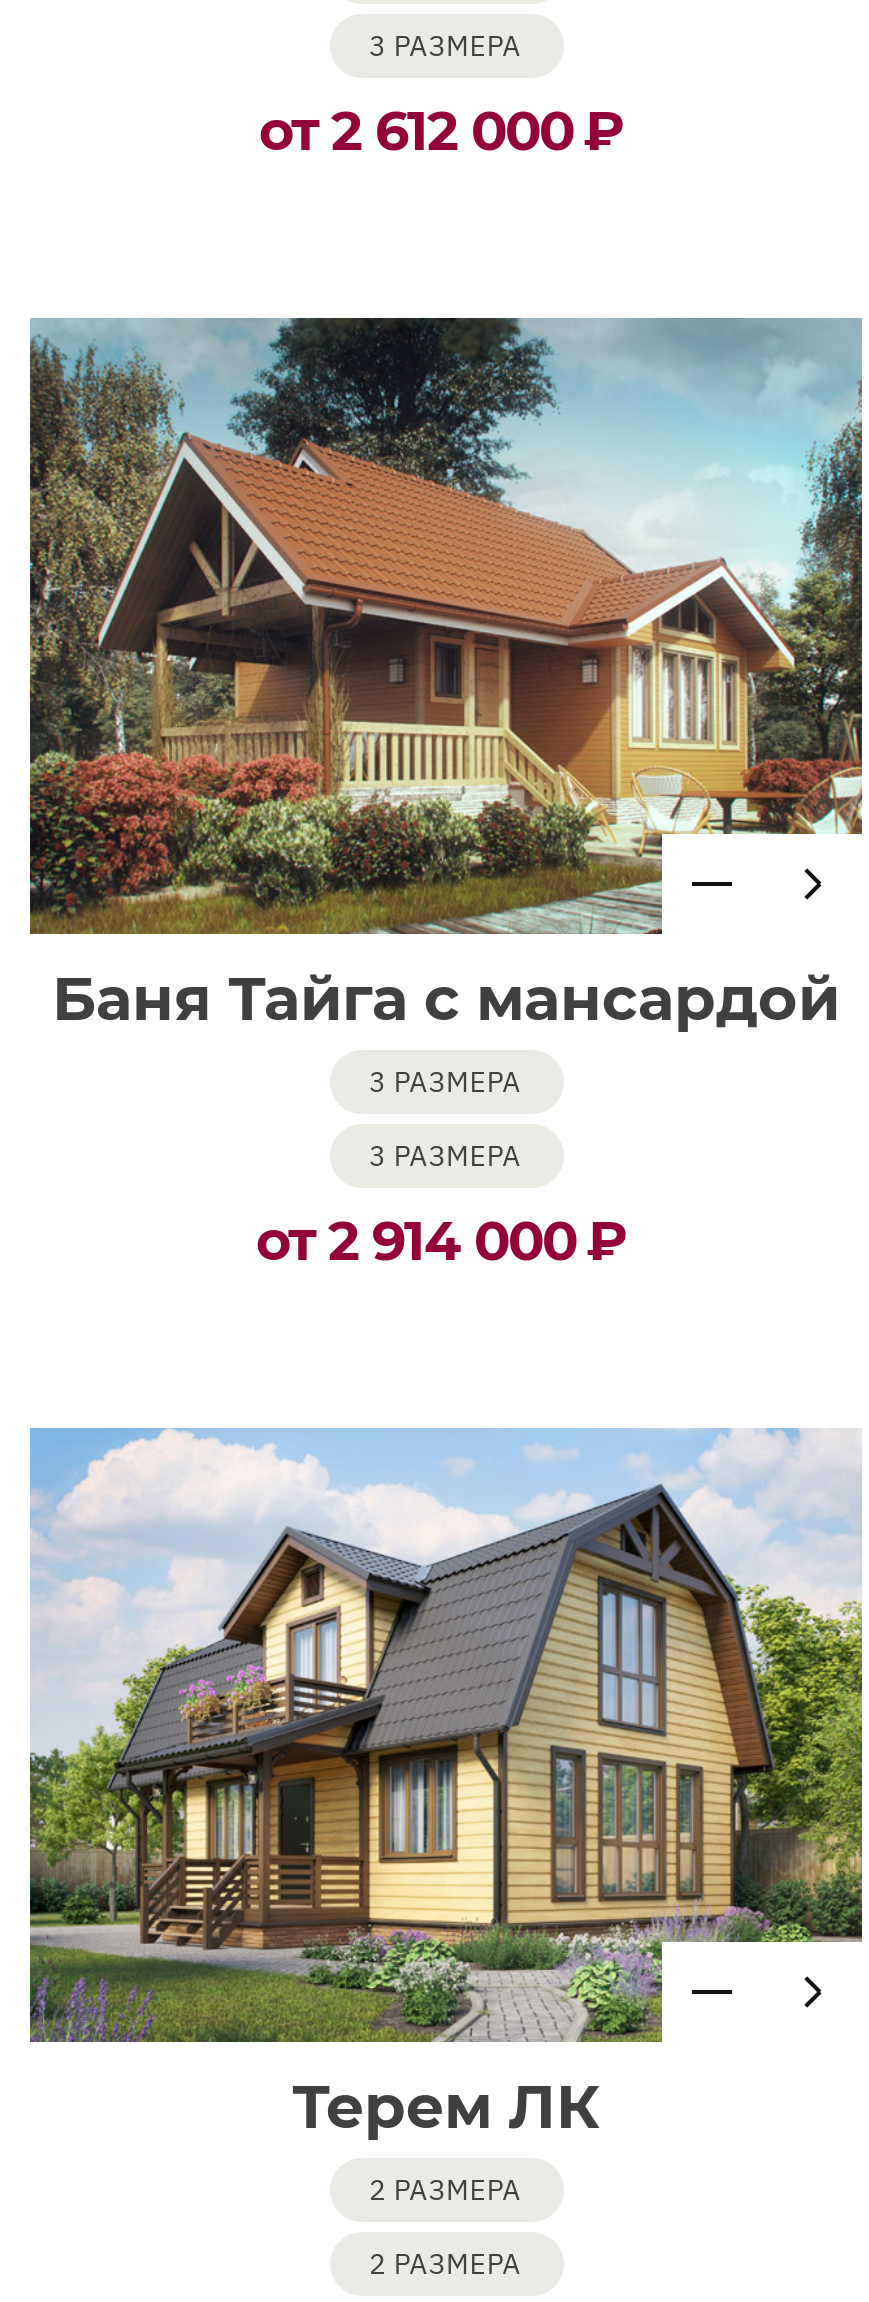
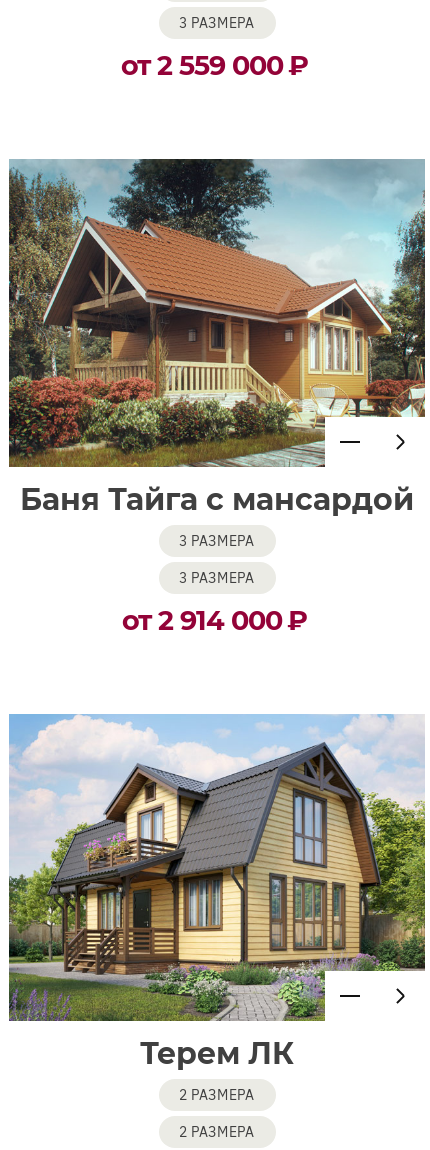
- от 2 612 000 ₽
+ от 2 559 000 ₽
